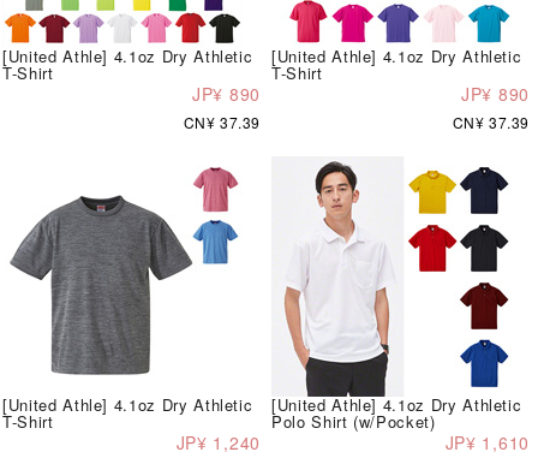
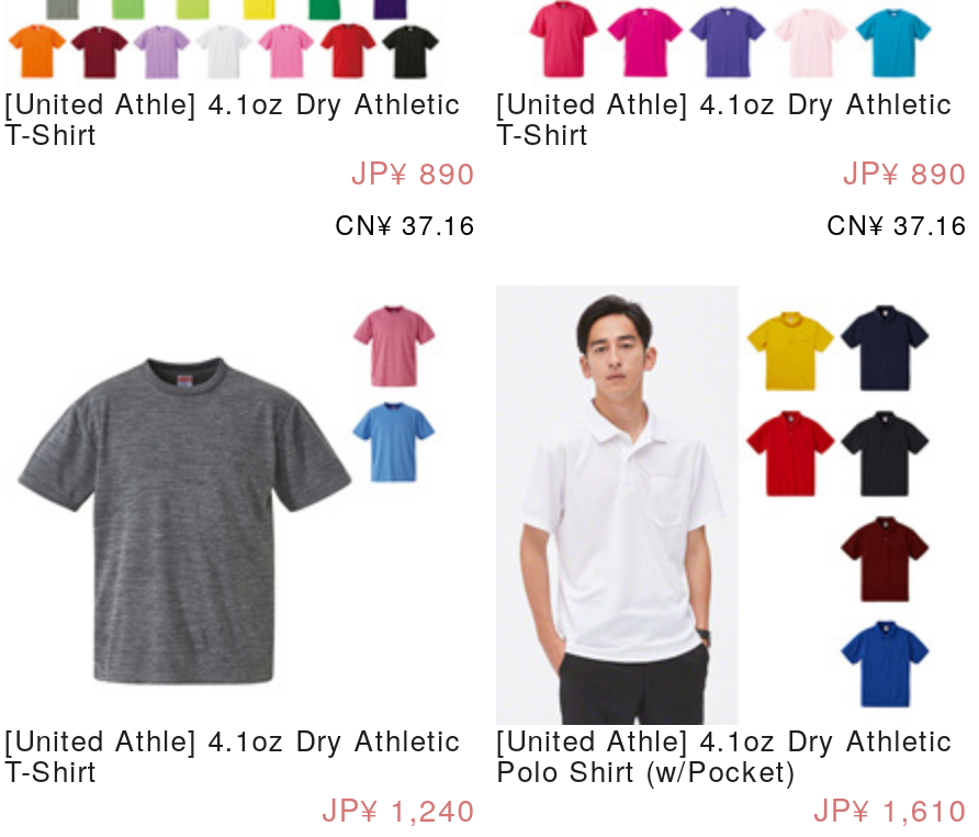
- CN¥ 37.39
+ CN¥ 37.16

- CN¥ 37.39
+ CN¥ 37.16
